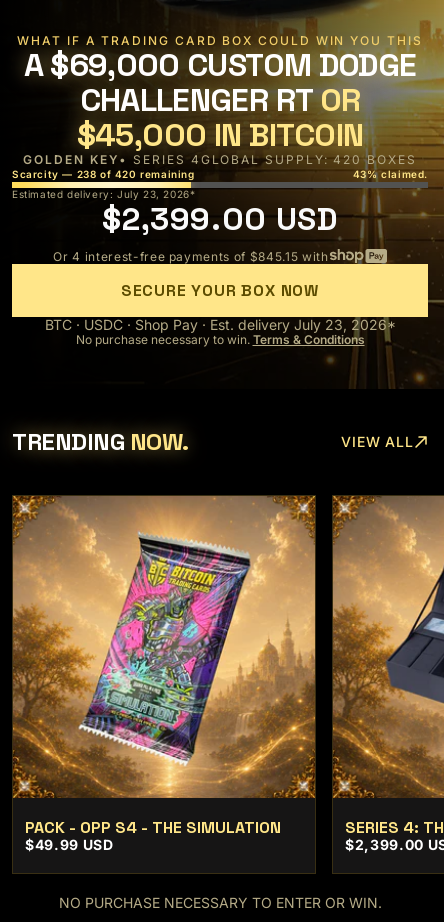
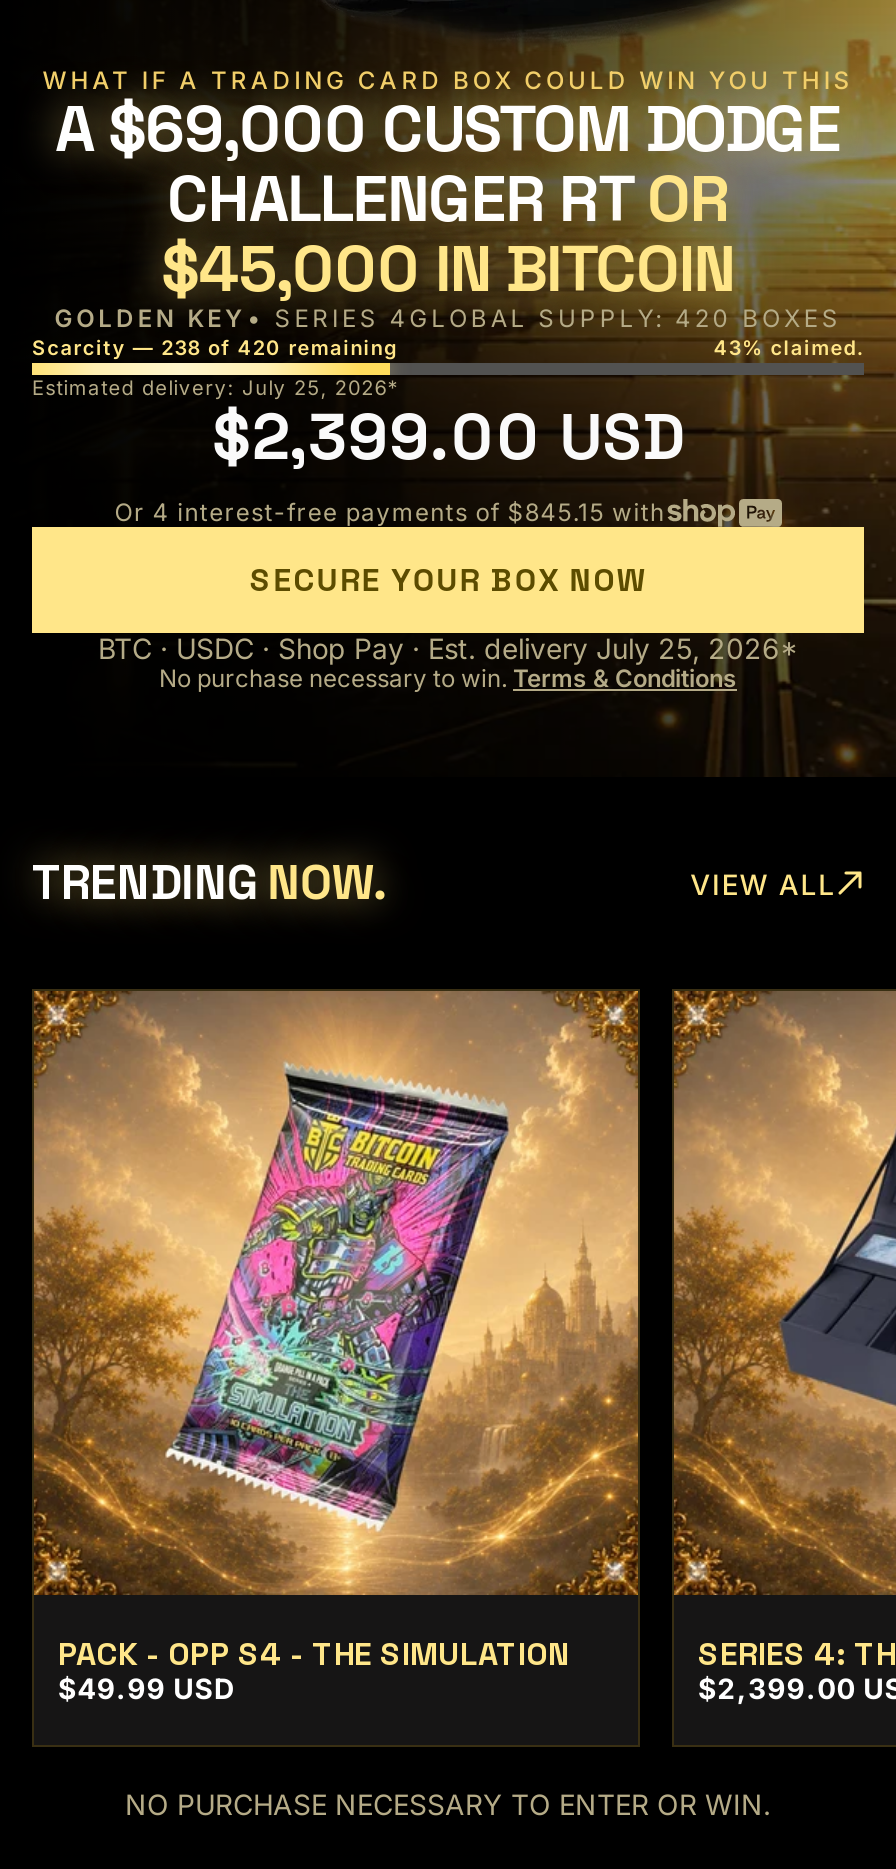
- Estimated delivery: July 23, 2026*
+ Estimated delivery: July 25, 2026*

- BTC · USDC · Shop Pay · Est. delivery July 23, 2026*
+ BTC · USDC · Shop Pay · Est. delivery July 25, 2026*
